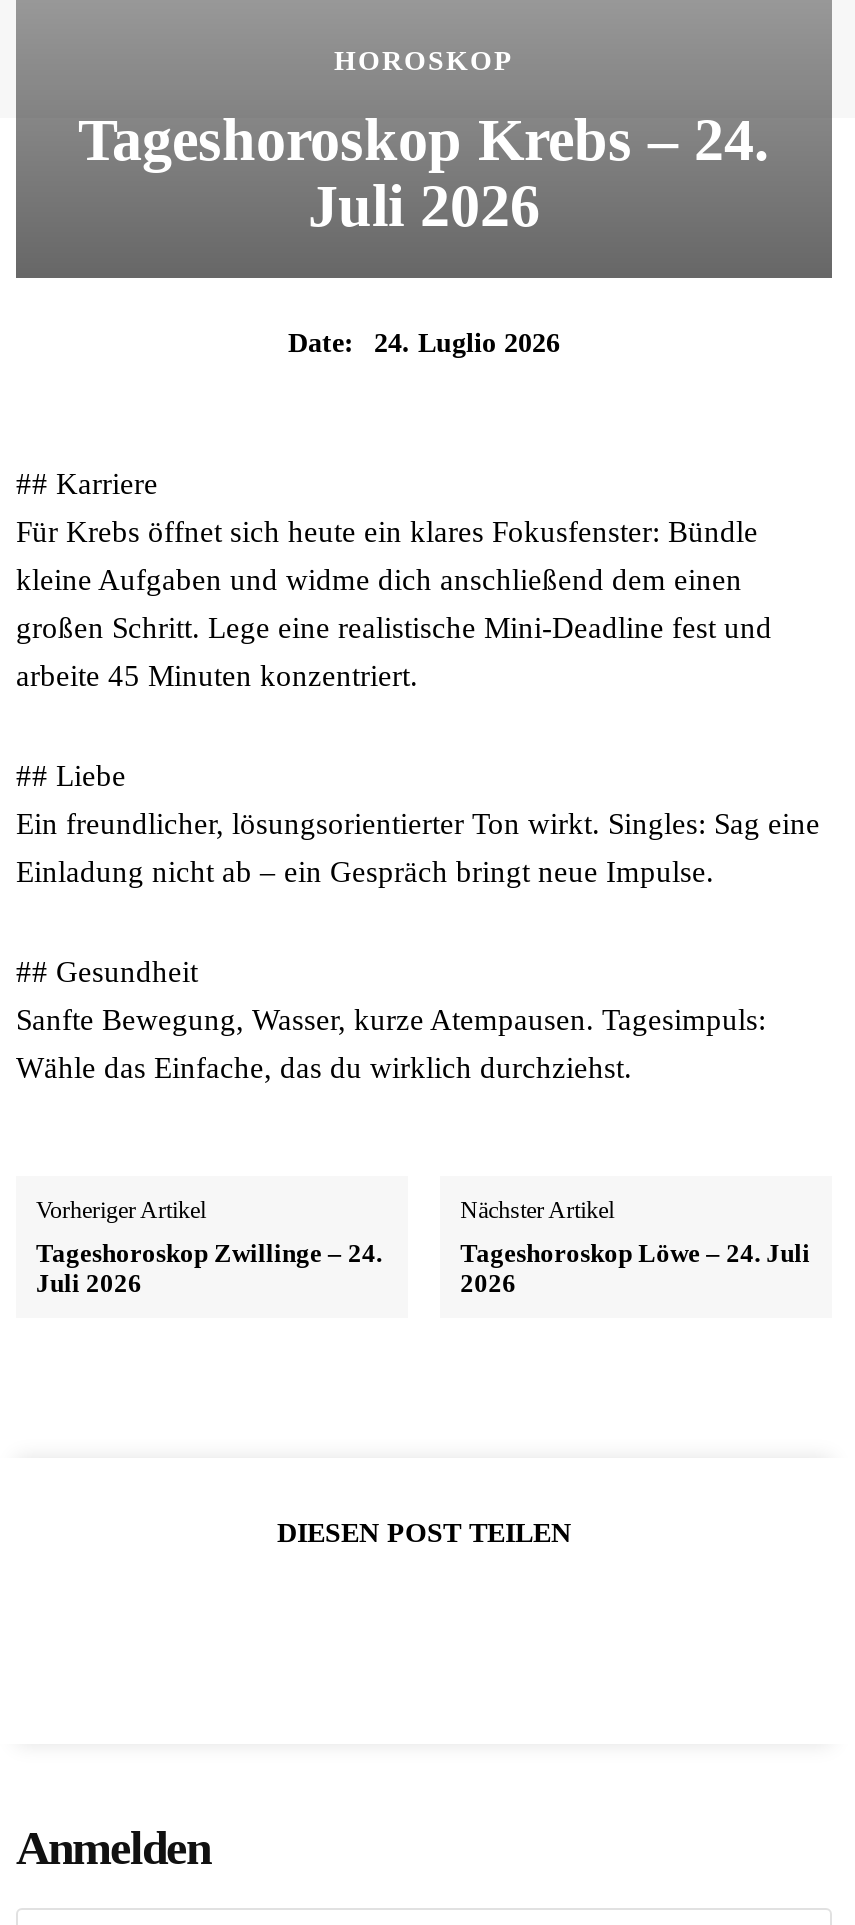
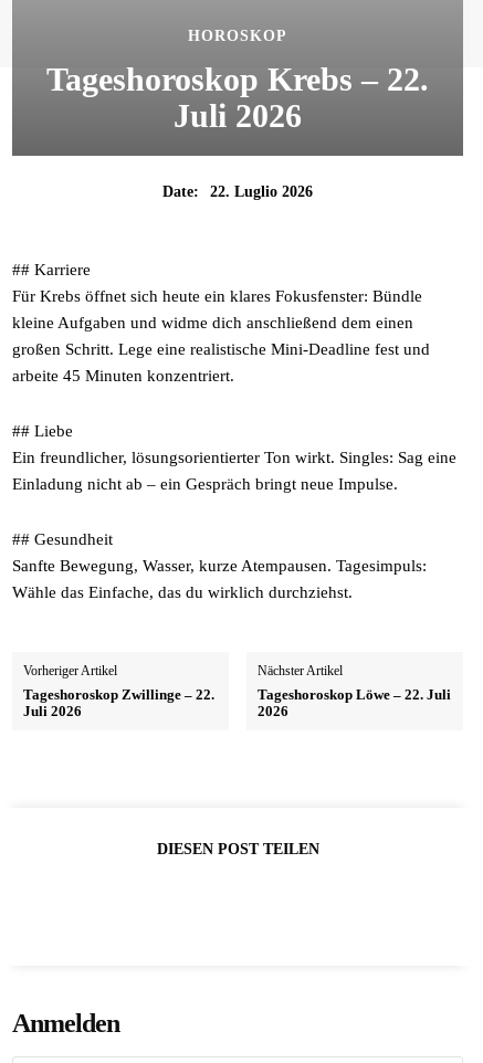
- Tageshoroskop Krebs – 24.
+ Tageshoroskop Krebs – 22.

- Date: 24. Luglio 2026
+ Date: 22. Luglio 2026

- Tageshoroskop Zwillinge – 24.
+ Tageshoroskop Zwillinge – 22.

- Tageshoroskop Löwe – 24. Juli
+ Tageshoroskop Löwe – 22. Juli
